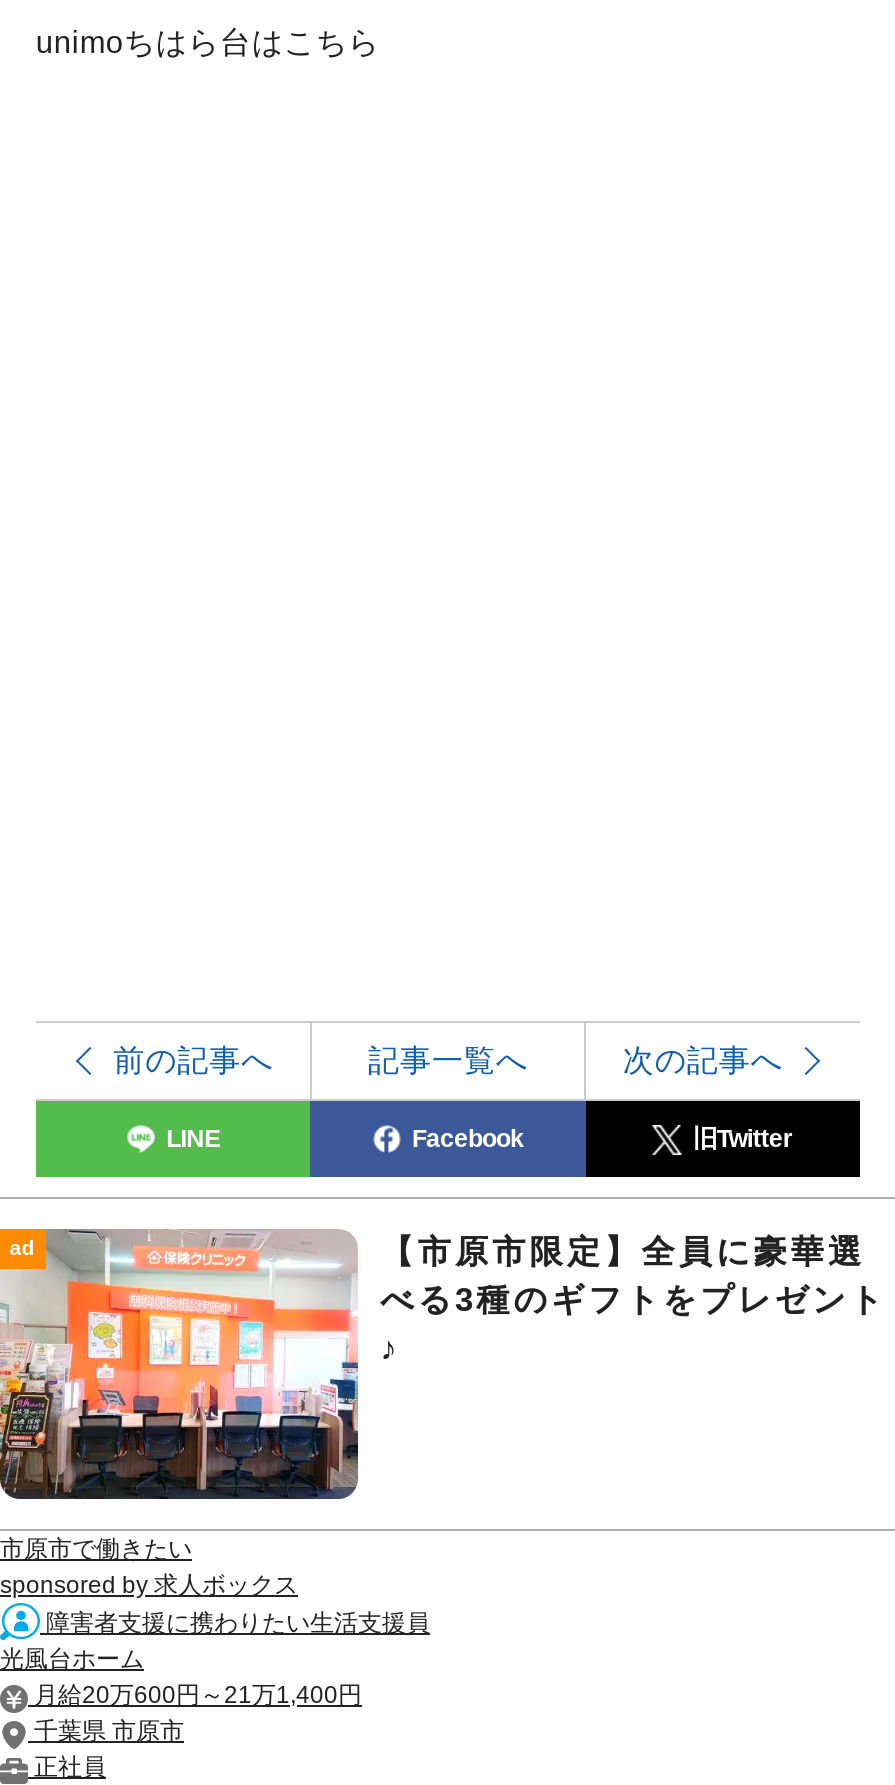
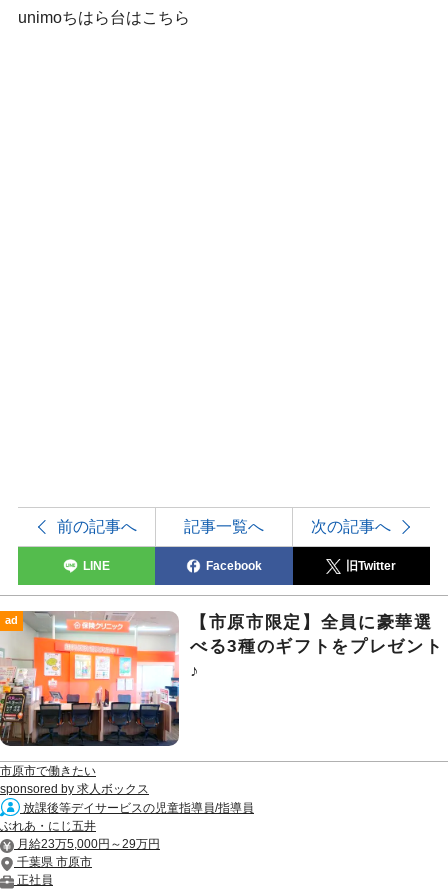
- 障害者支援に携わりたい生活支援員
- 光風台ホーム
- 月給20万600円～21万1,400円
+ 放課後等デイサービスの児童指導員/指導員
+ ぶれあ・にじ五井
+ 月給23万5,000円～29万円
